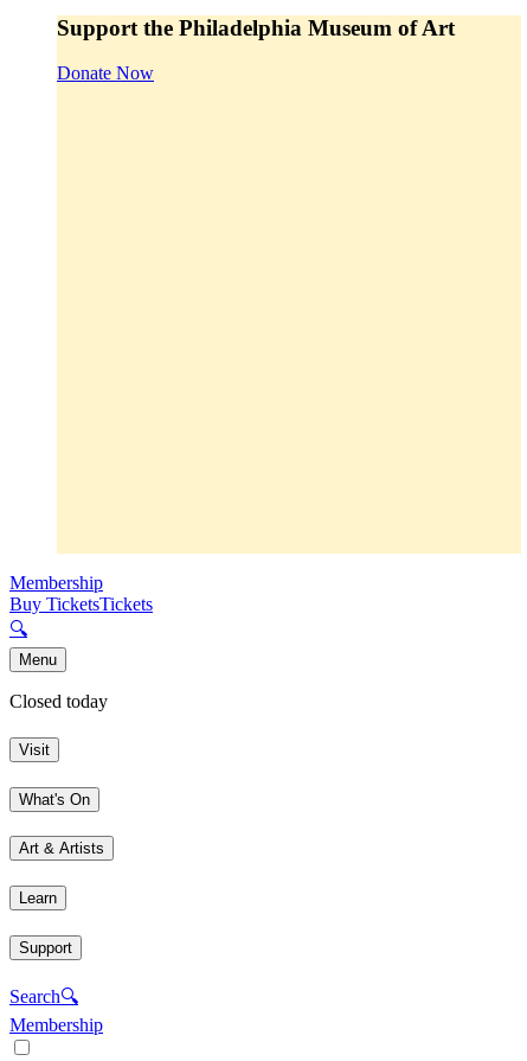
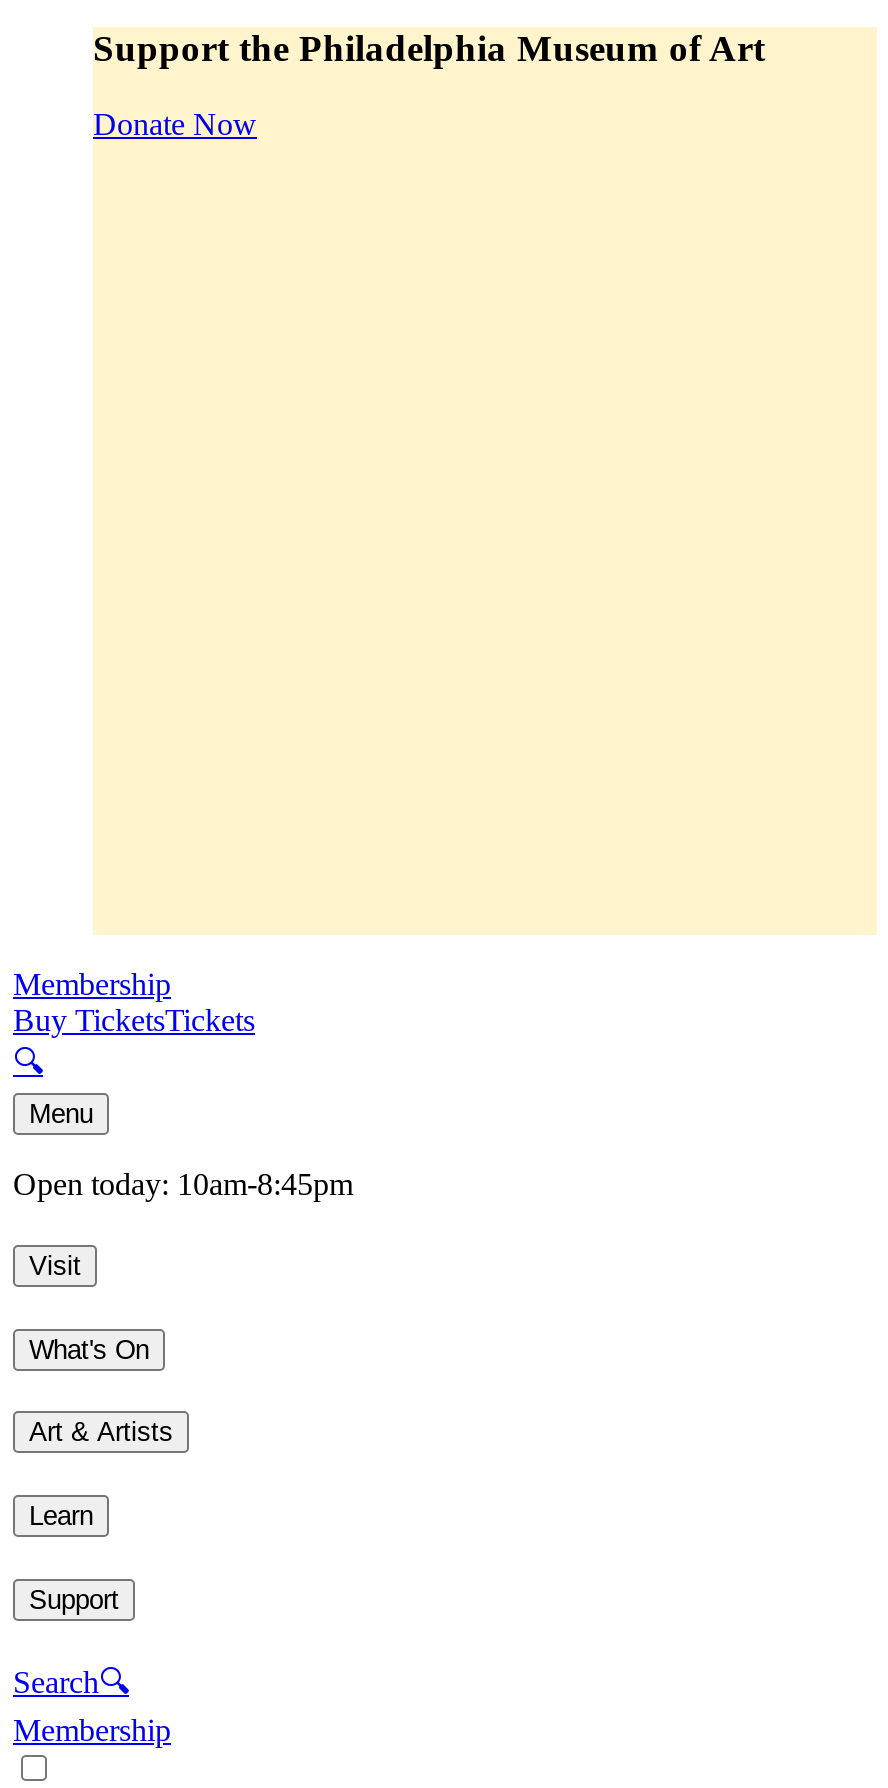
- Closed today
+ Open today: 10am-8:45pm
